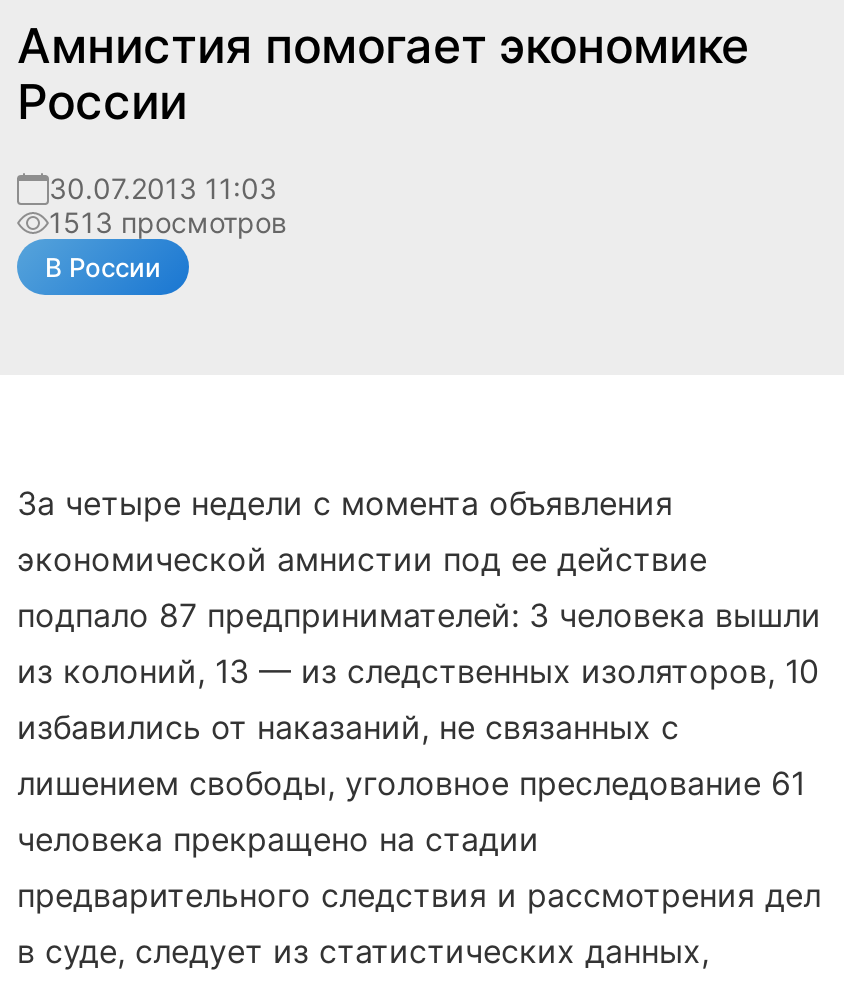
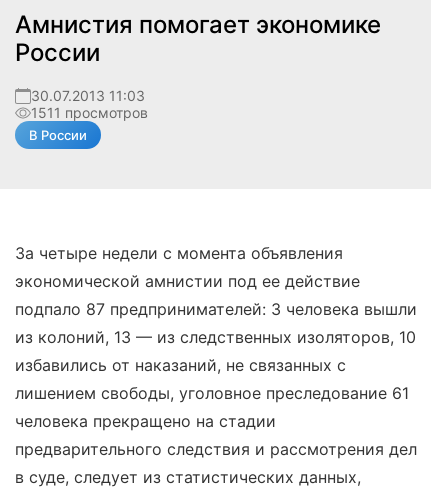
- 1513 просмотров
+ 1511 просмотров
